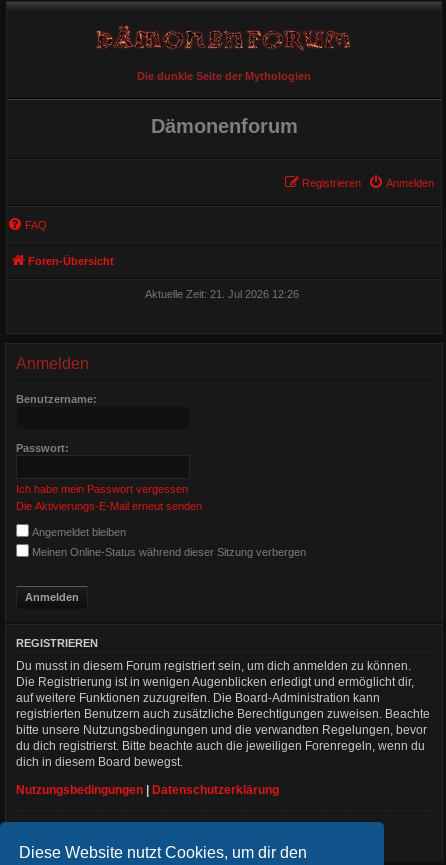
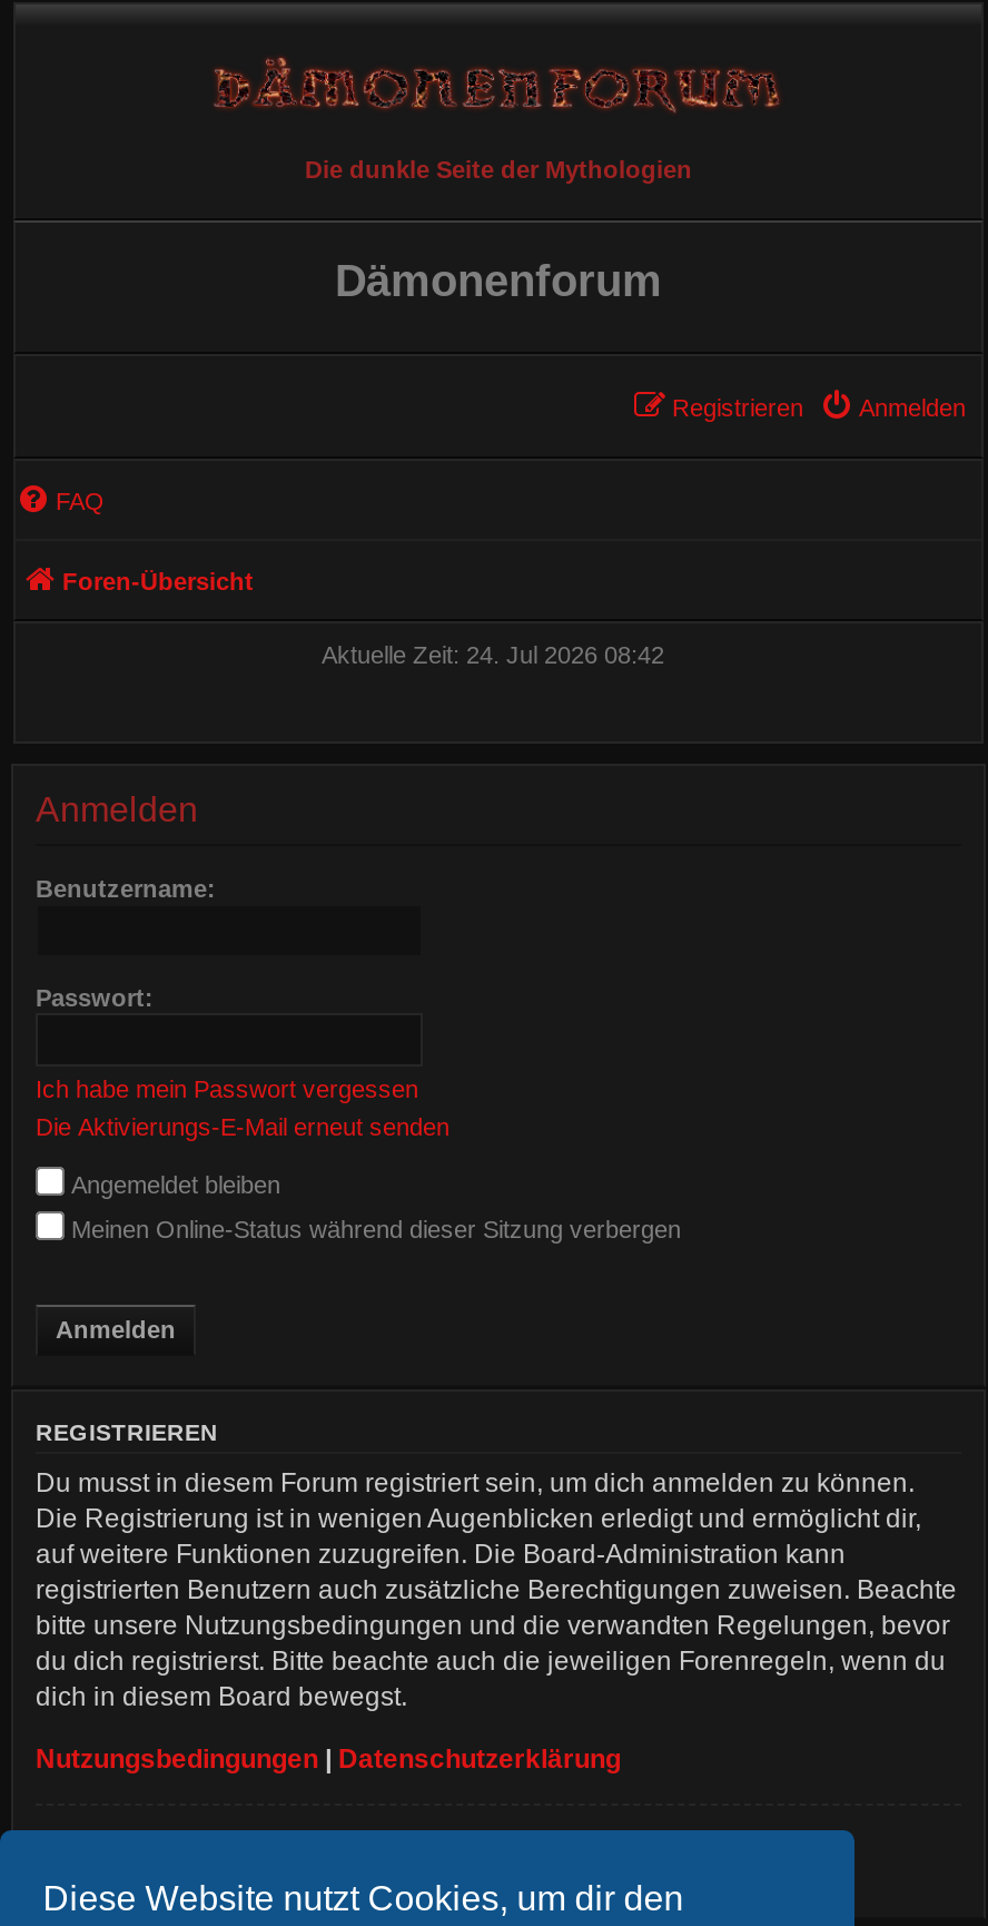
- Aktuelle Zeit: 21. Jul 2026 12:26
+ Aktuelle Zeit: 24. Jul 2026 08:42
